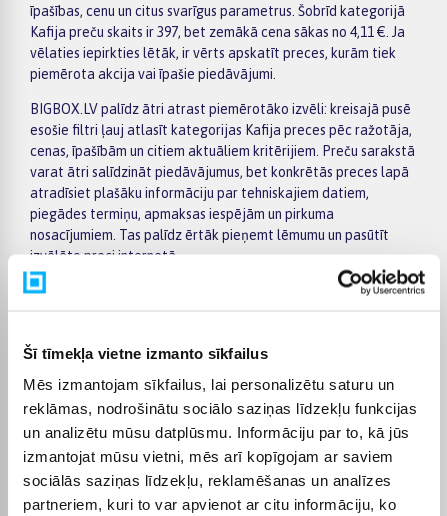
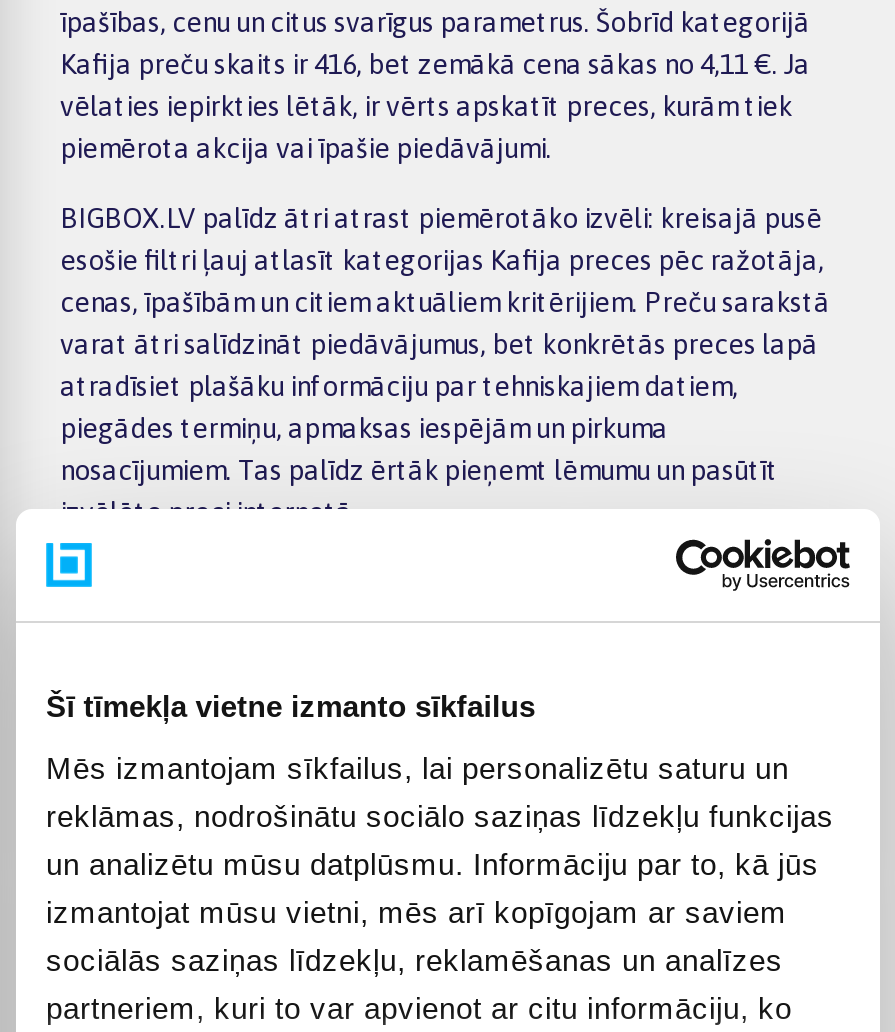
- Kafija preču skaits ir 397, bet zemākā cena sākas no 4,11 €. Ja
+ Kafija preču skaits ir 416, bet zemākā cena sākas no 4,11 €. Ja
